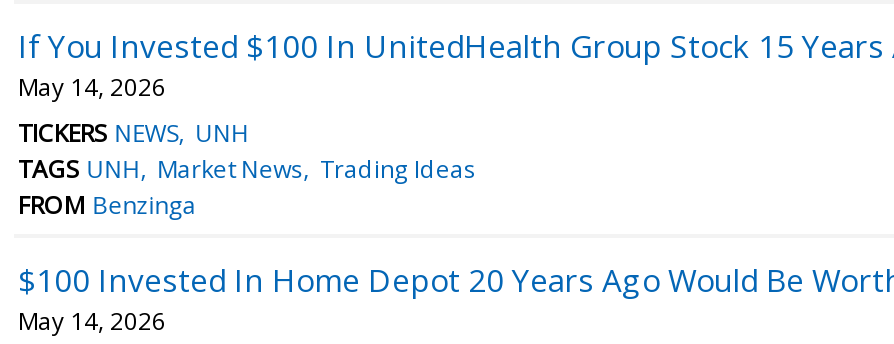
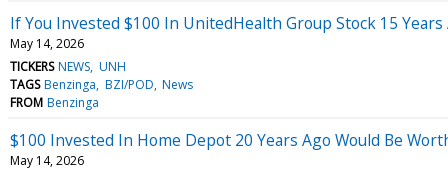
- TAGS UNH Market News Trading Ideas
+ TAGS Benzinga BZI/POD News
